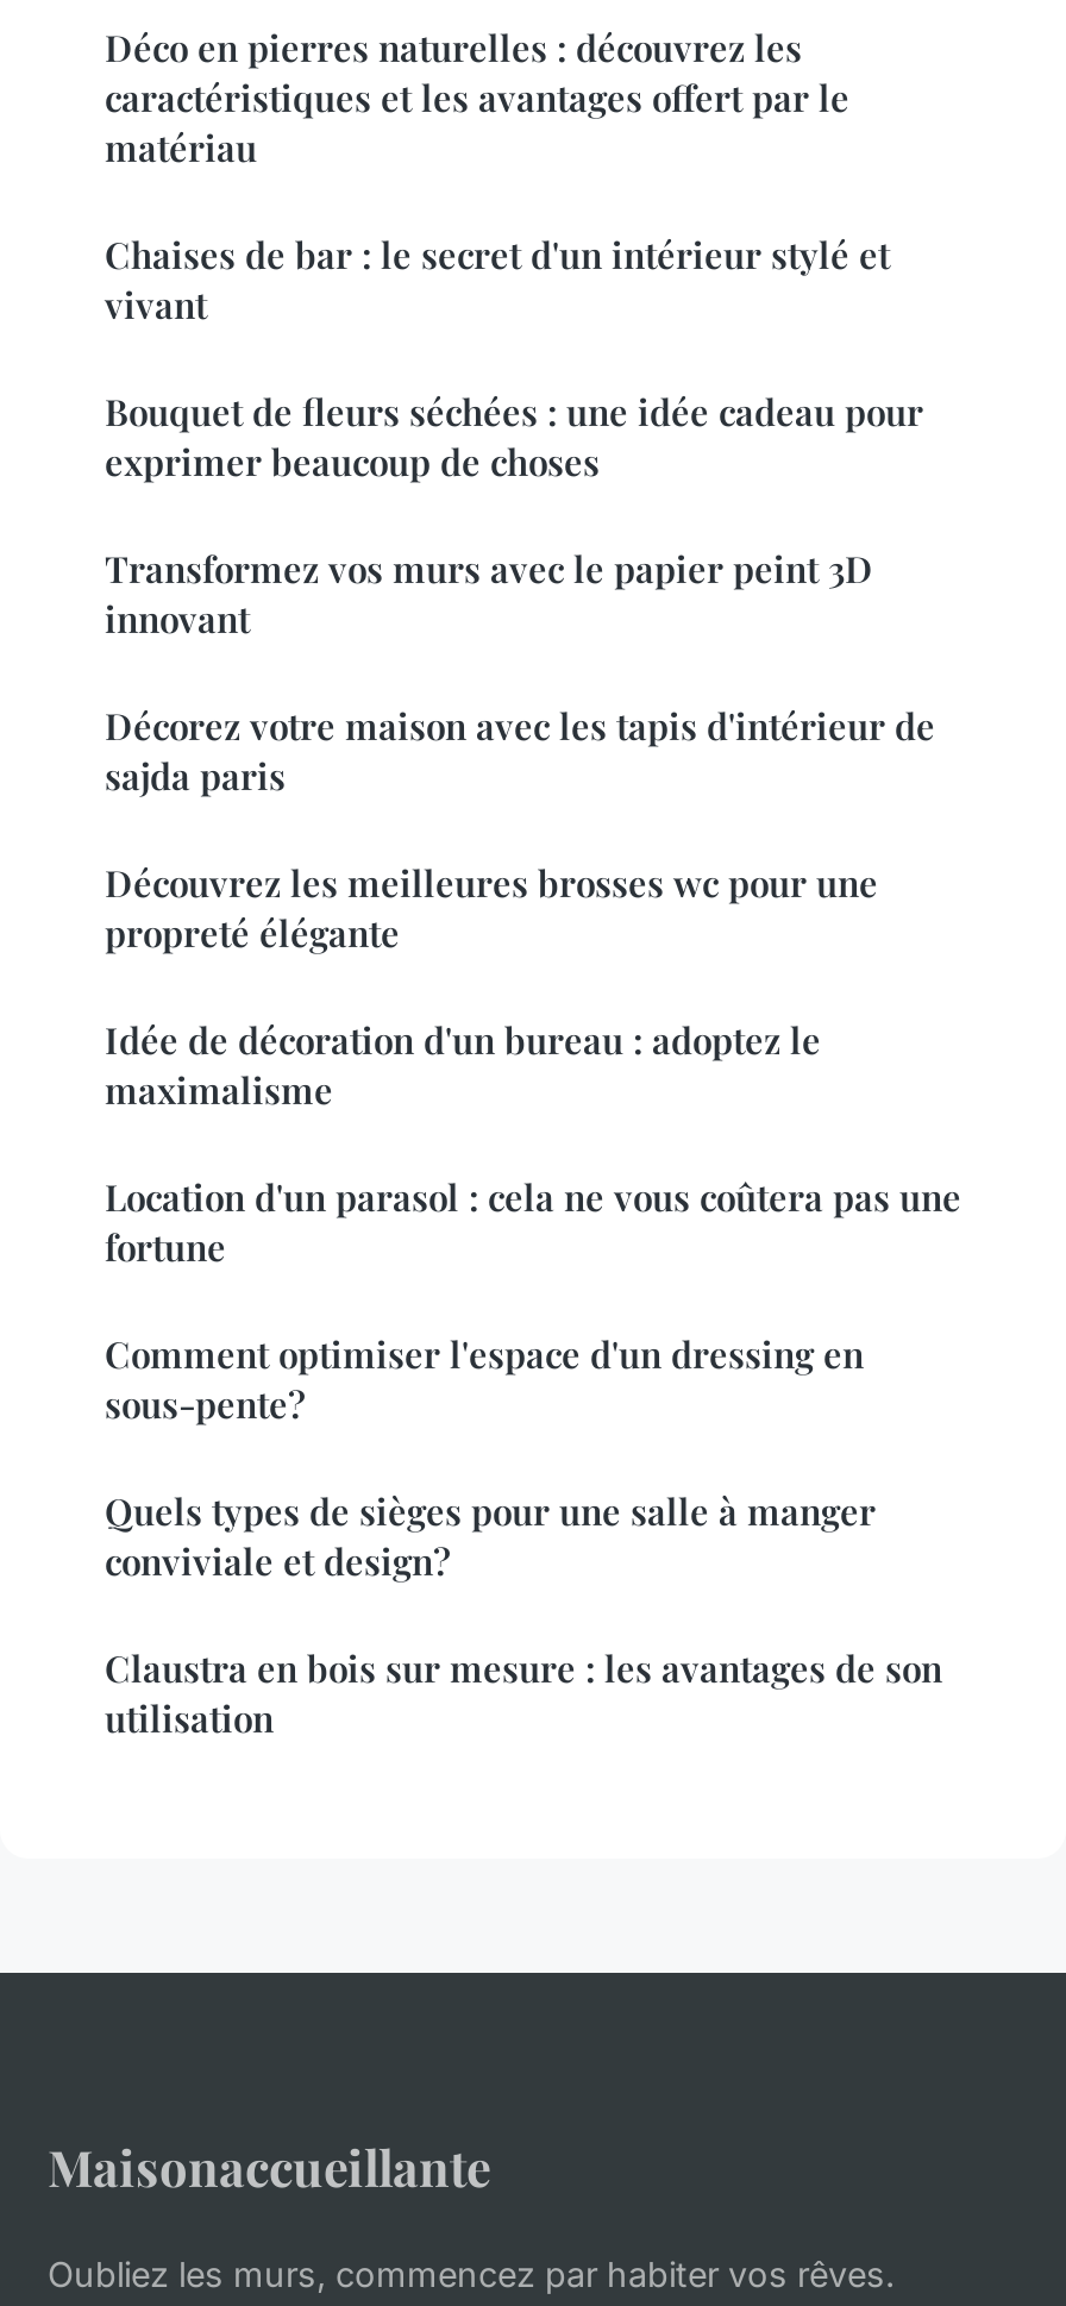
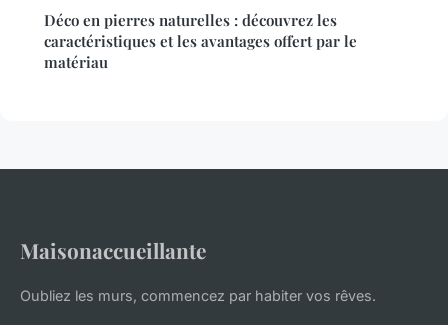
- Chaises de bar : le secret d'un intérieur stylé et
- vivant
- Bouquet de fleurs séchées : une idée cadeau pour
- exprimer beaucoup de choses
- Transformez vos murs avec le papier peint 3D
- innovant
- Décorez votre maison avec les tapis d'intérieur de
- sajda paris
- Découvrez les meilleures brosses wc pour une
- propreté élégante
- Idée de décoration d'un bureau : adoptez le
- maximalisme
- Location d'un parasol : cela ne vous coûtera pas une
- fortune
- Comment optimiser l'espace d'un dressing en
- sous-pente?
- Quels types de sièges pour une salle à manger
- conviviale et design?
- Claustra en bois sur mesure : les avantages de son
- utilisation
